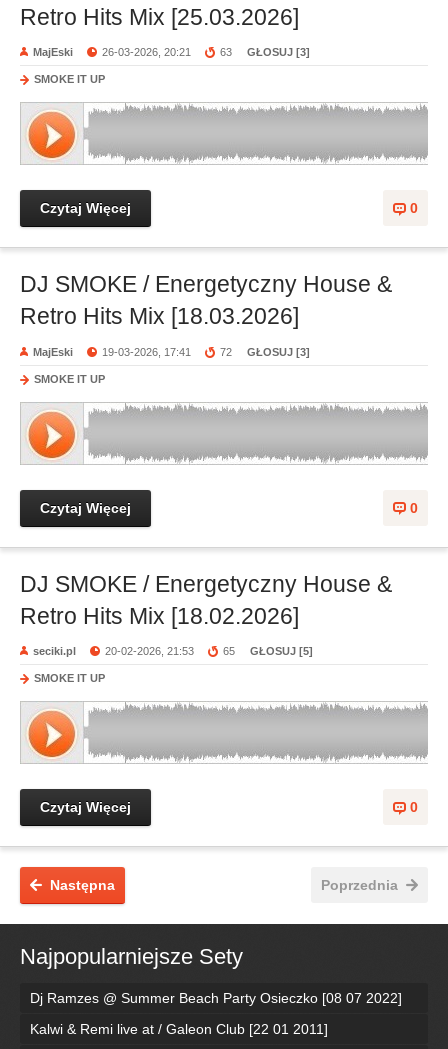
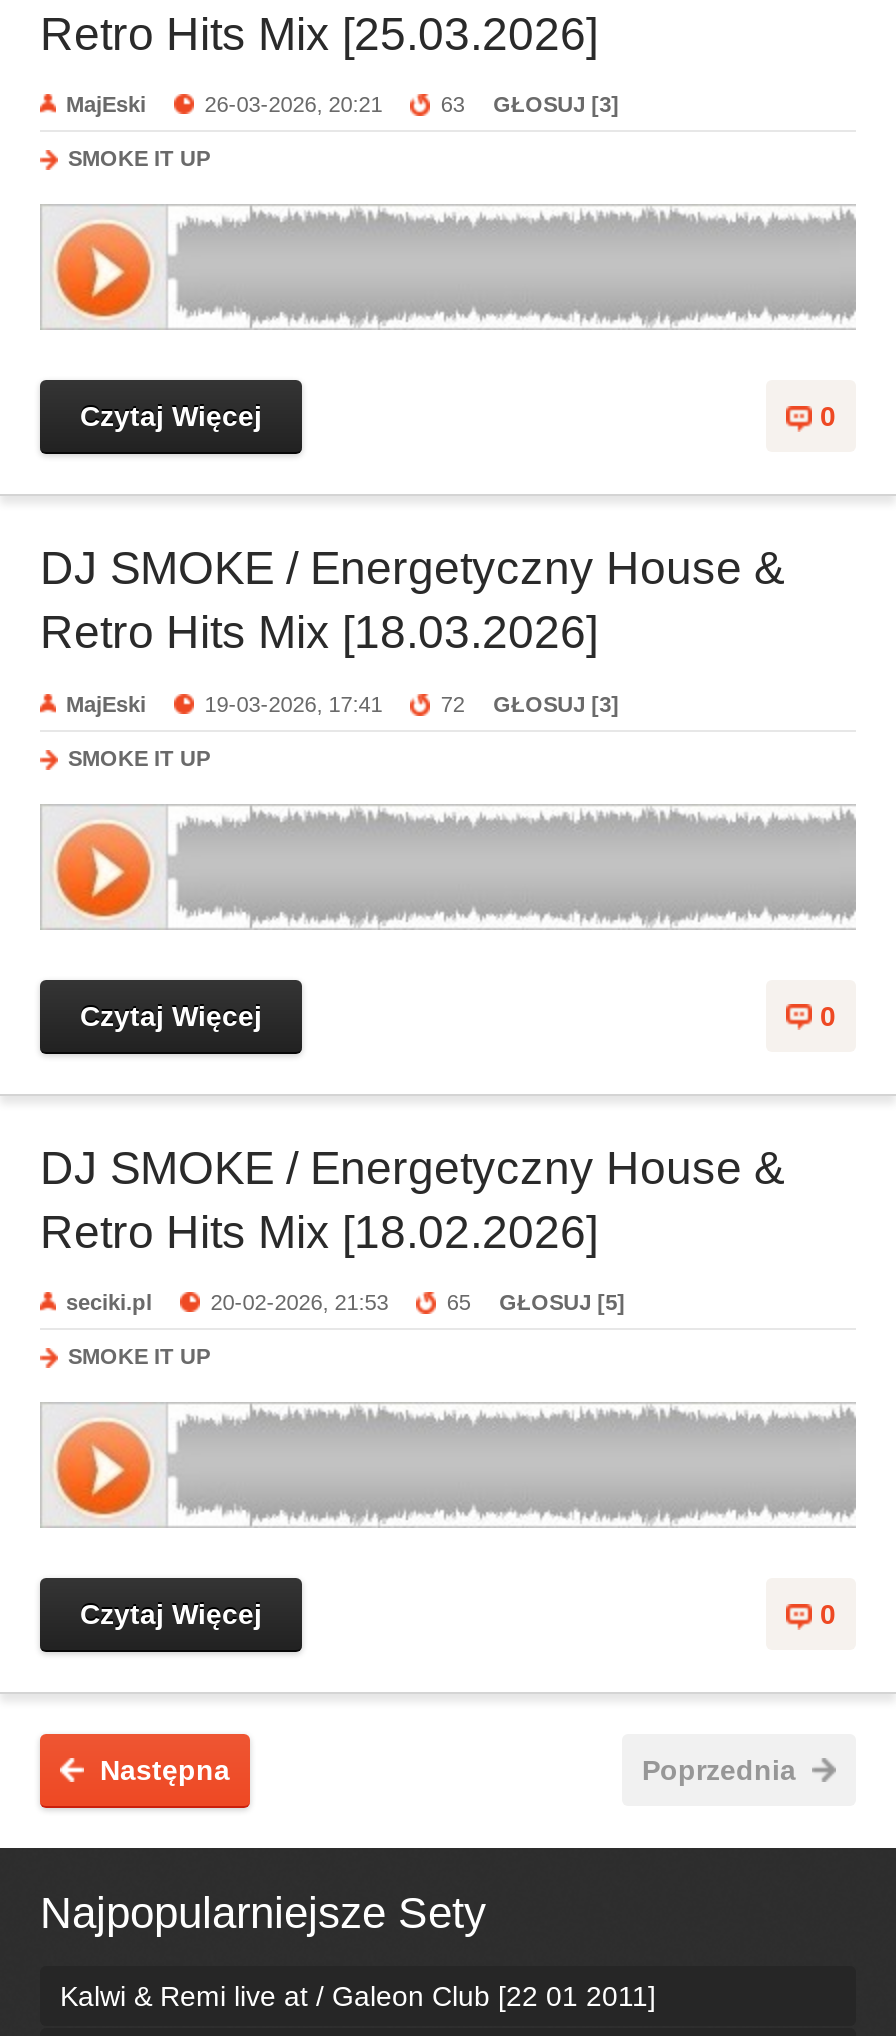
- Dj Ramzes @ Summer Beach Party Osieczko [08 07 2022]
